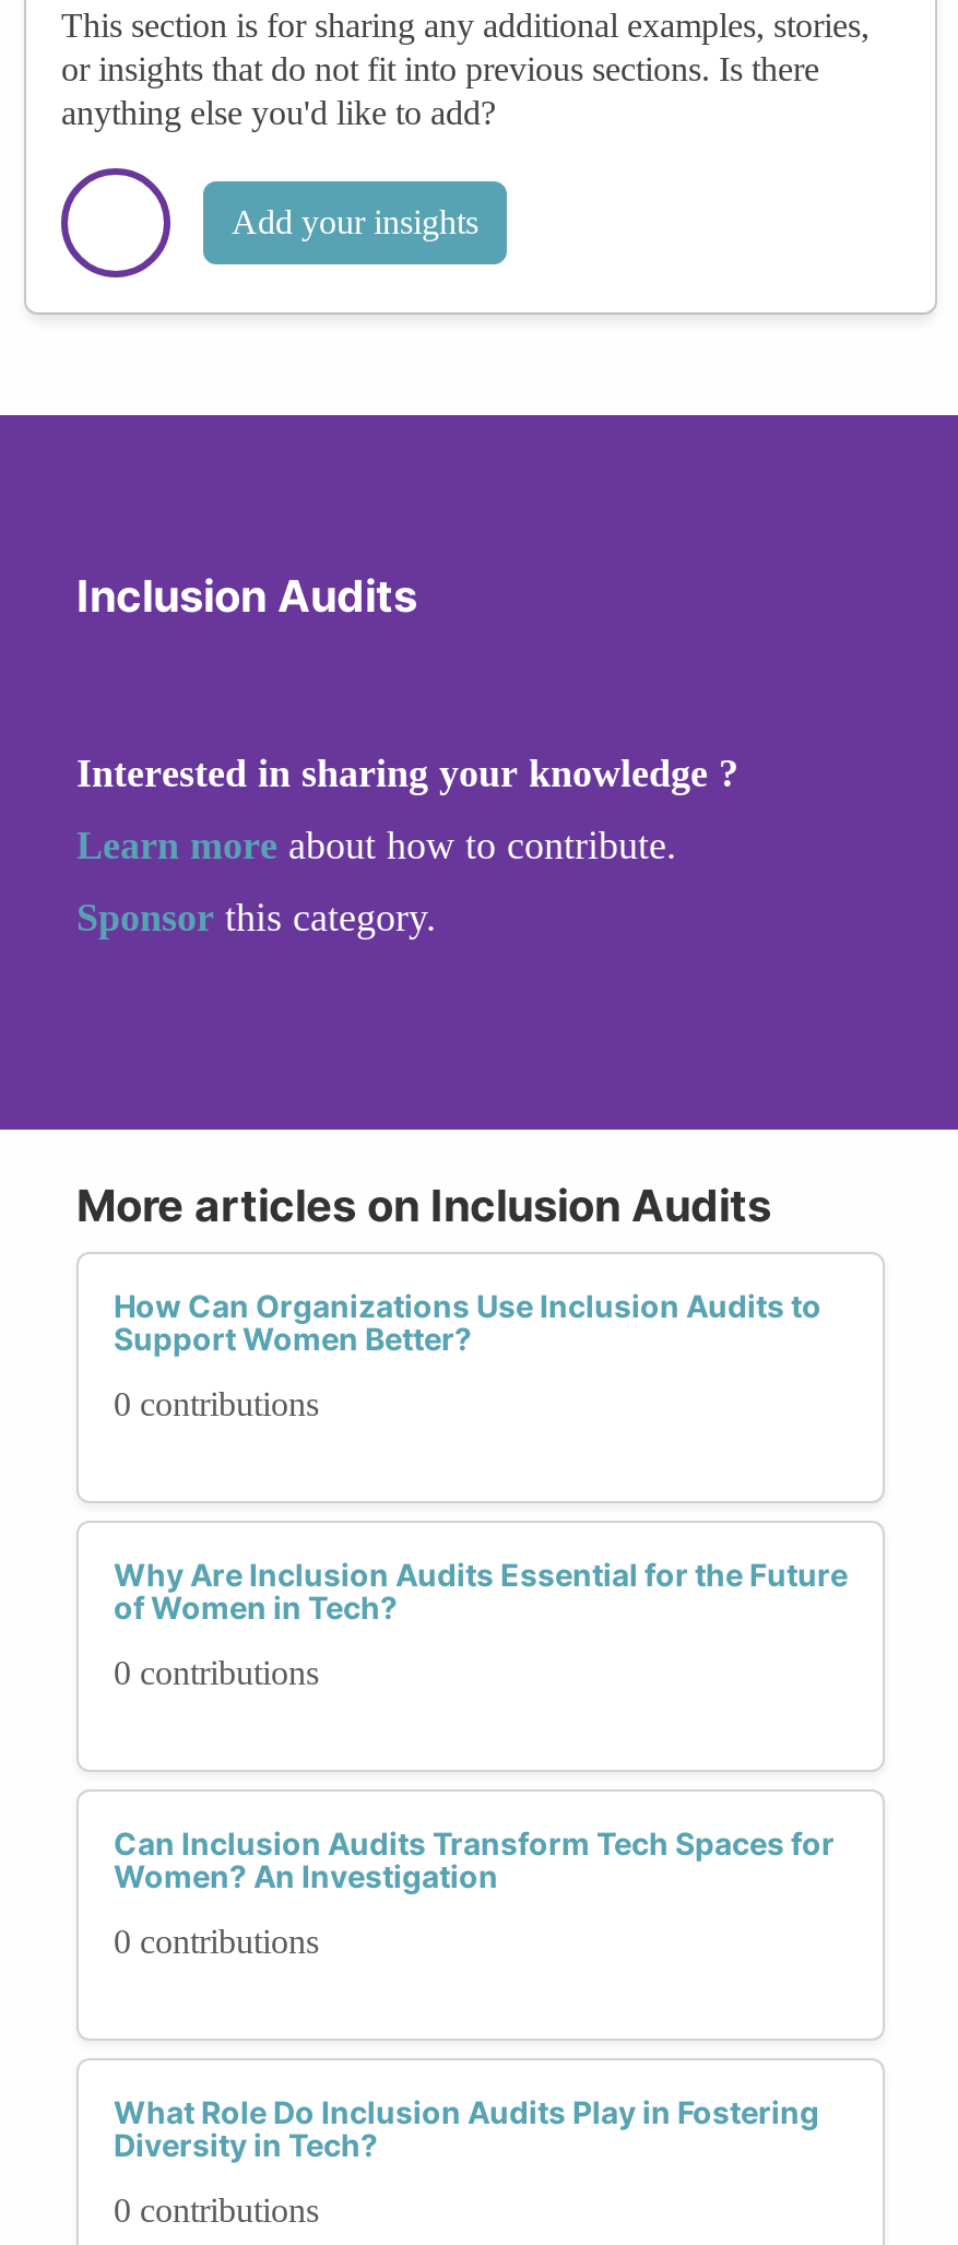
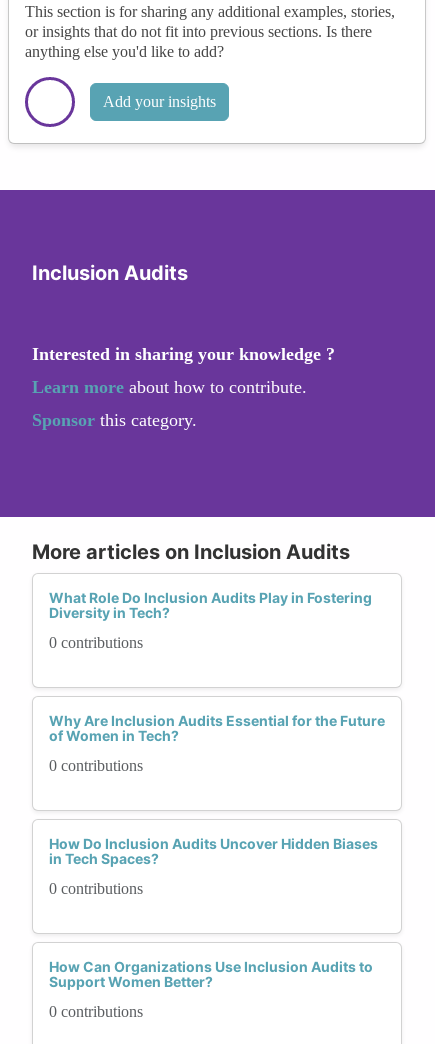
moved down: How Can Organizations Use Inclusion Audits to | Support Women Better?

- Can Inclusion Audits Transform Tech Spaces for
- Women? An Investigation
+ How Do Inclusion Audits Uncover Hidden Biases
+ in Tech Spaces?

moved up: What Role Do Inclusion Audits Play in Fostering | Diversity in Tech?
